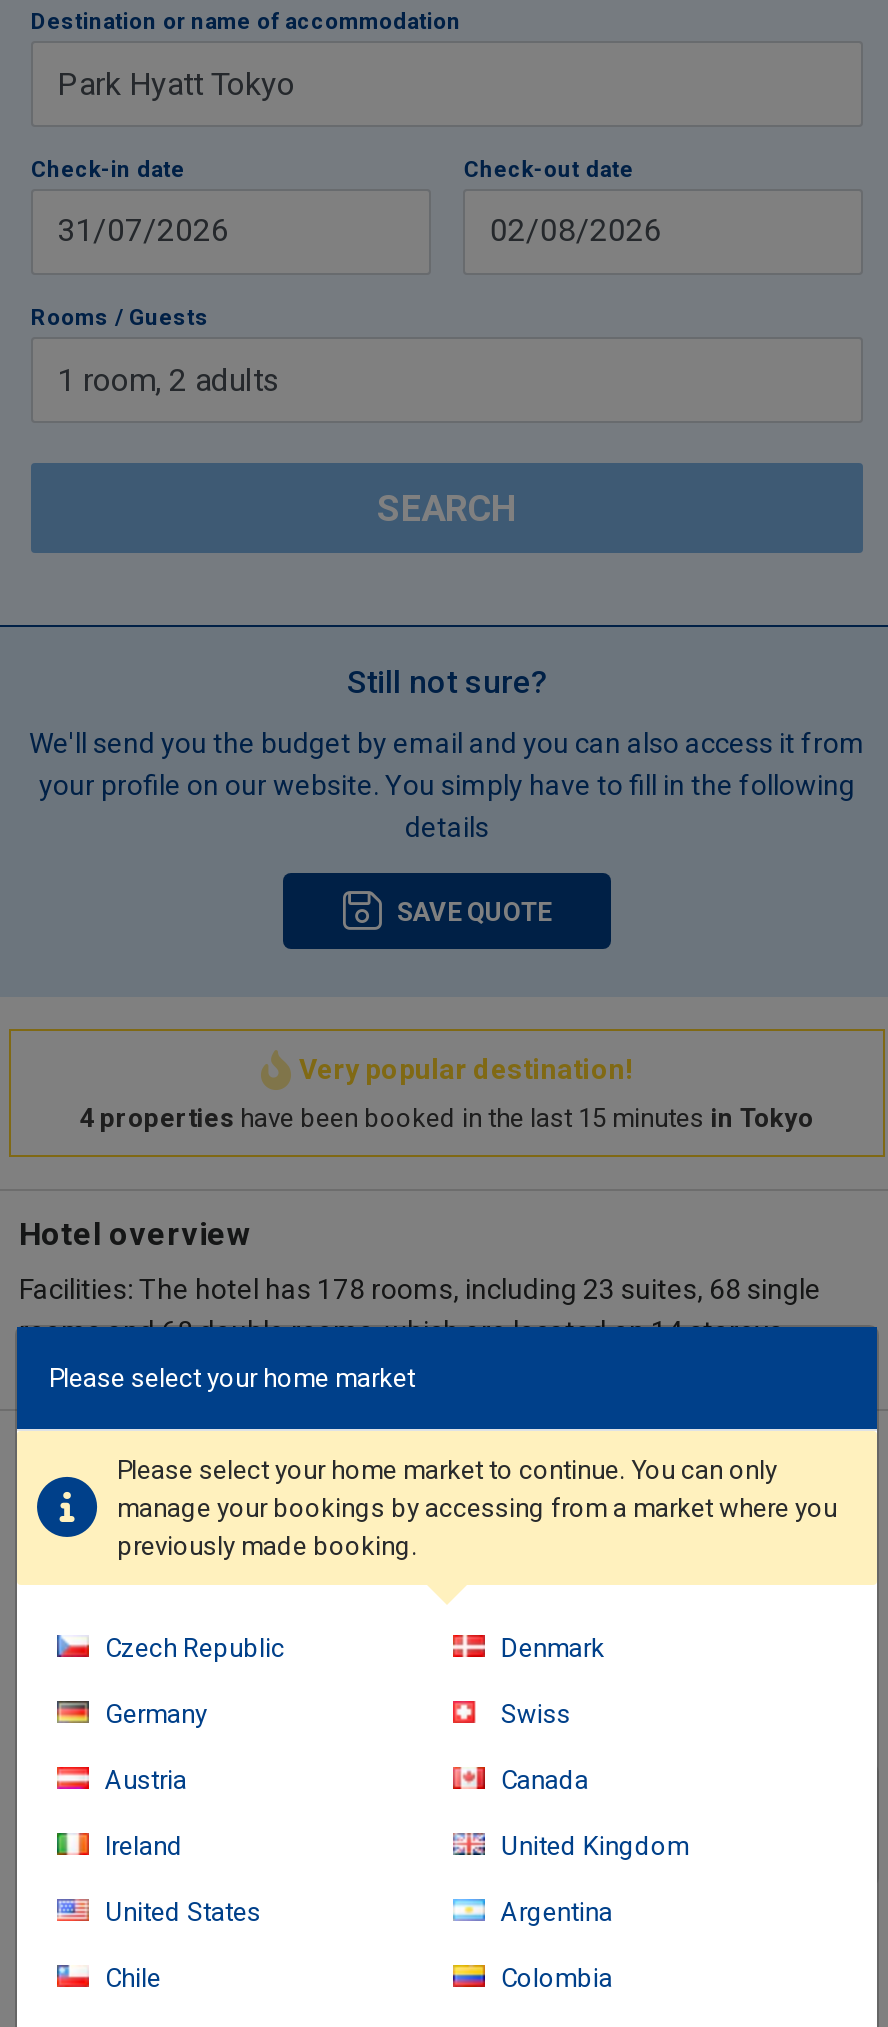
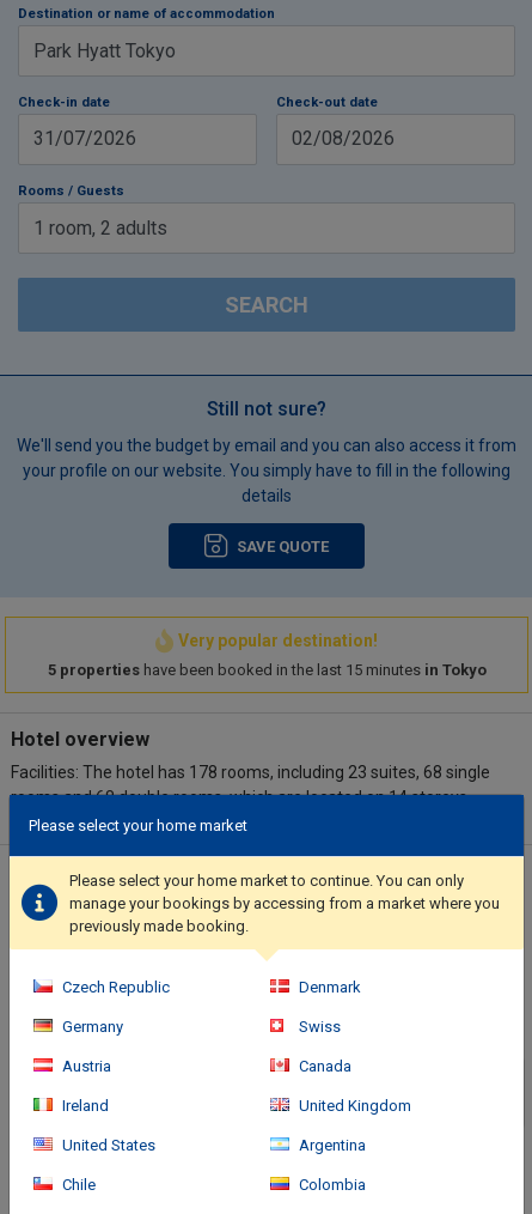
- 4 properties have been booked in the last 15 minutes in Tokyo
+ 5 properties have been booked in the last 15 minutes in Tokyo
